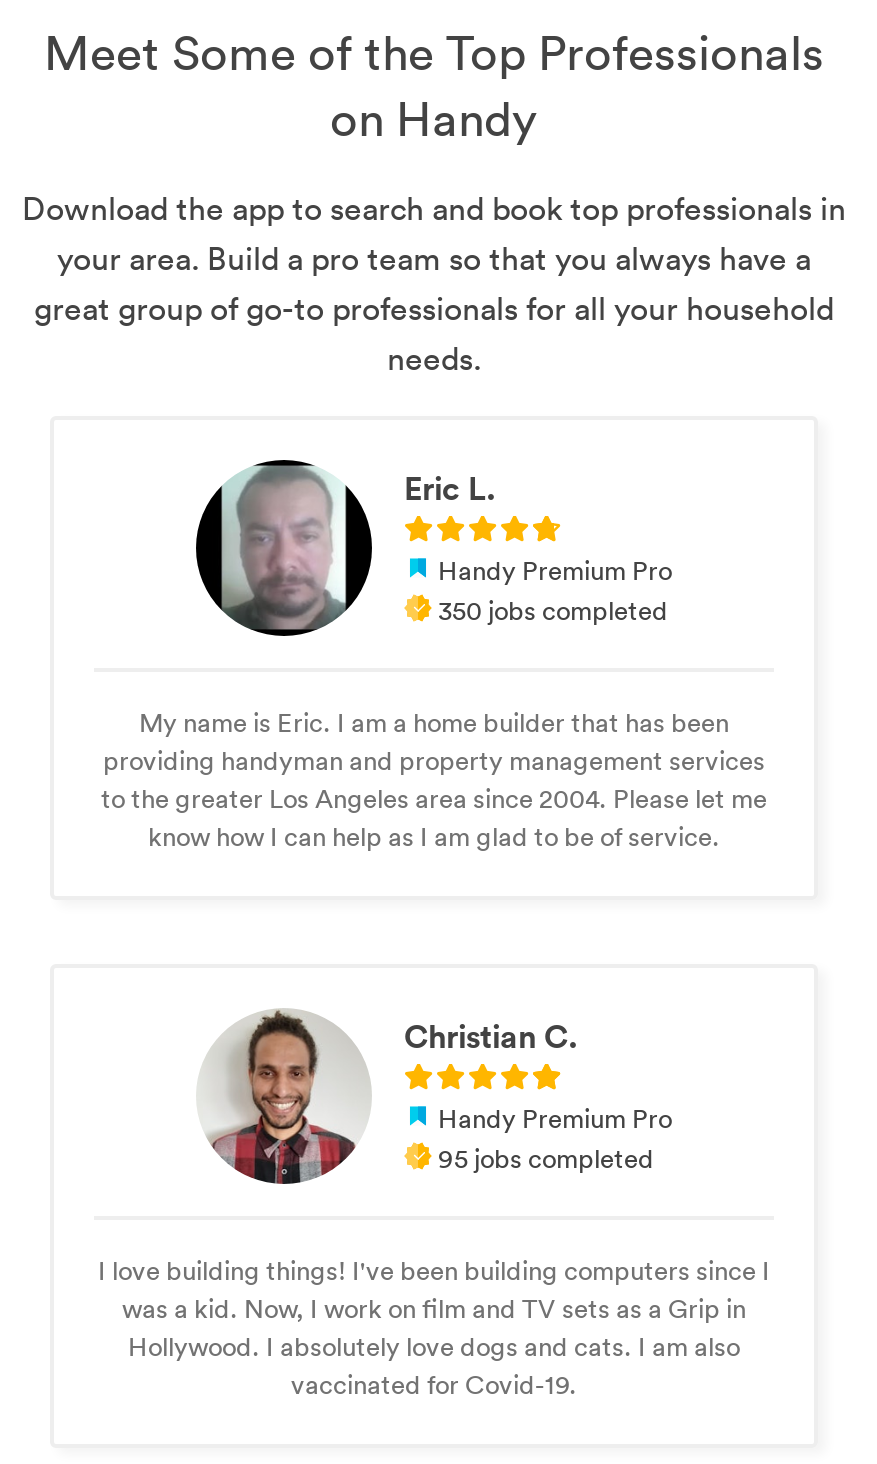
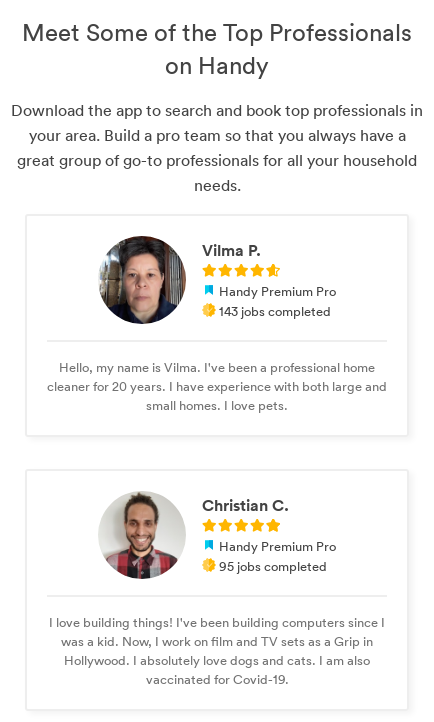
- [image]
- Eric L.
+ [image]
+ Vilma P.

- 350 jobs completed
+ 143 jobs completed

- My name is Eric. I am a home builder that has been
- providing handyman and property management services
- to the greater Los Angeles area since 2004. Please let me
- know how I can help as I am glad to be of service.
+ Hello, my name is Vilma. I've been a professional home
+ cleaner for 20 years. I have experience with both large and
+ small homes. I love pets.
